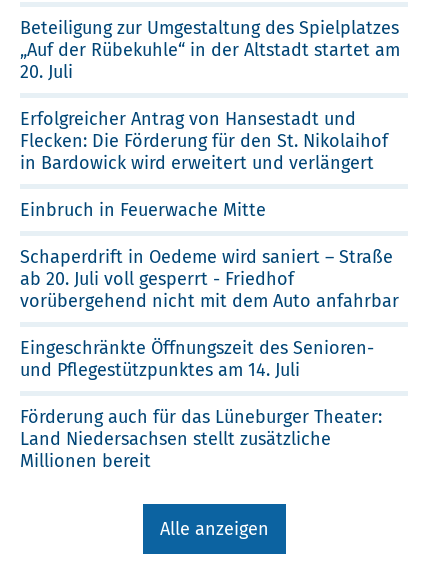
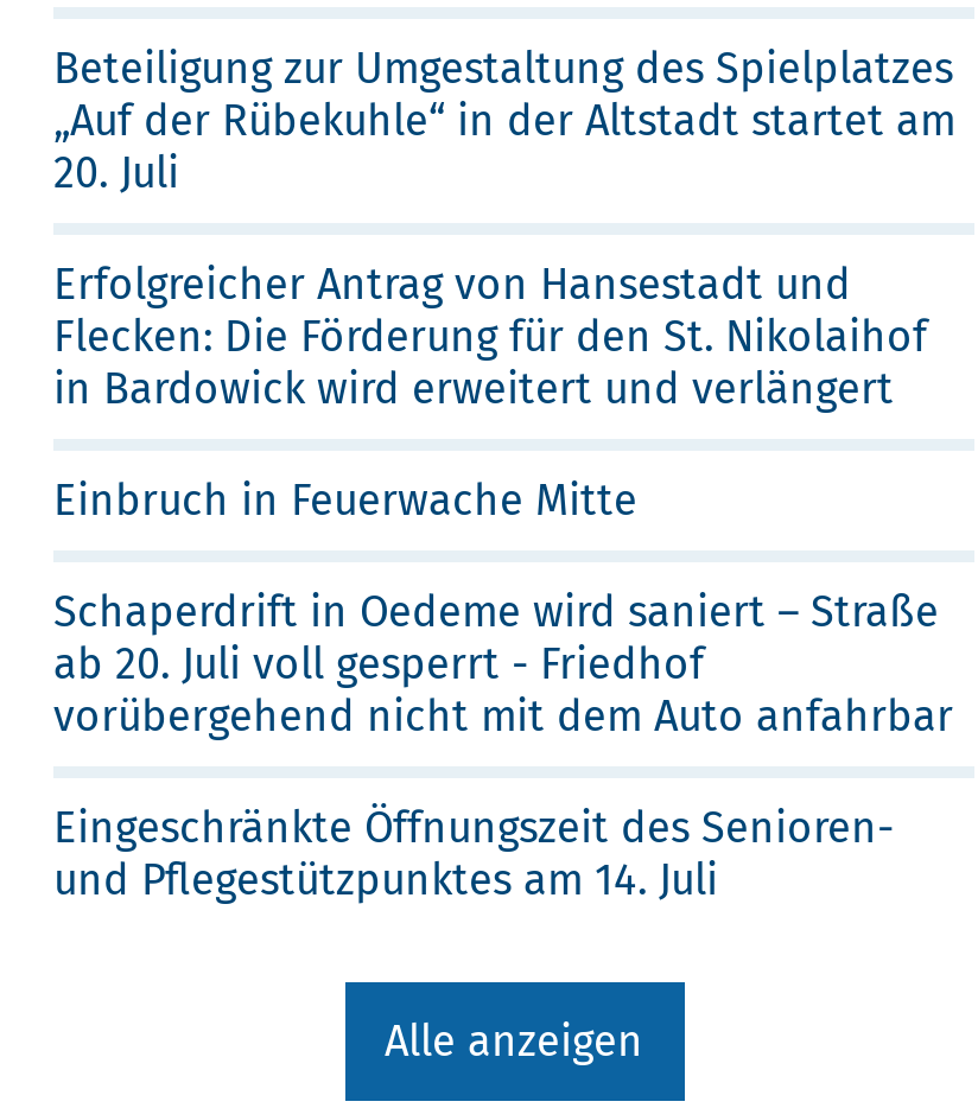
- Förderung auch für das Lüneburger Theater:
- Land Niedersachsen stellt zusätzliche
- Millionen bereit
